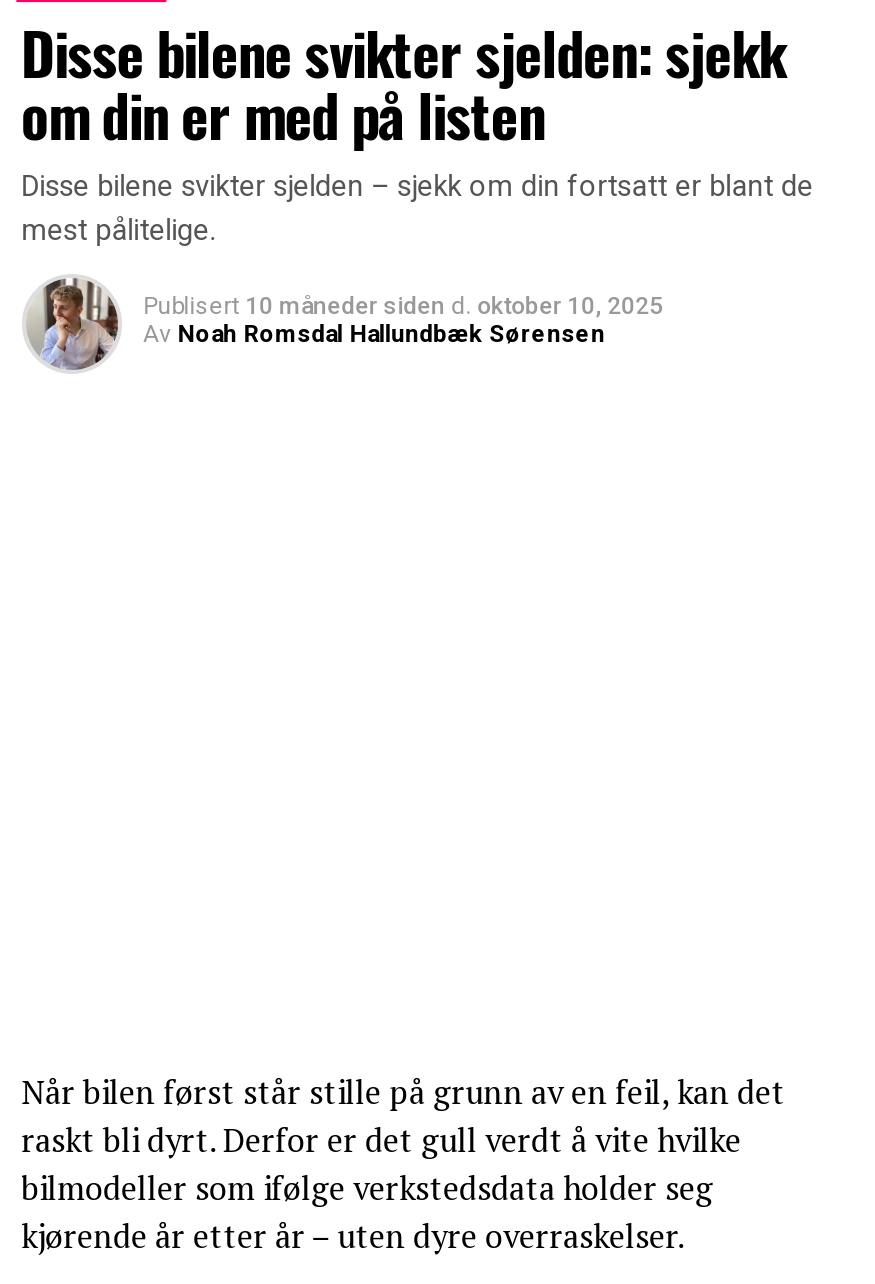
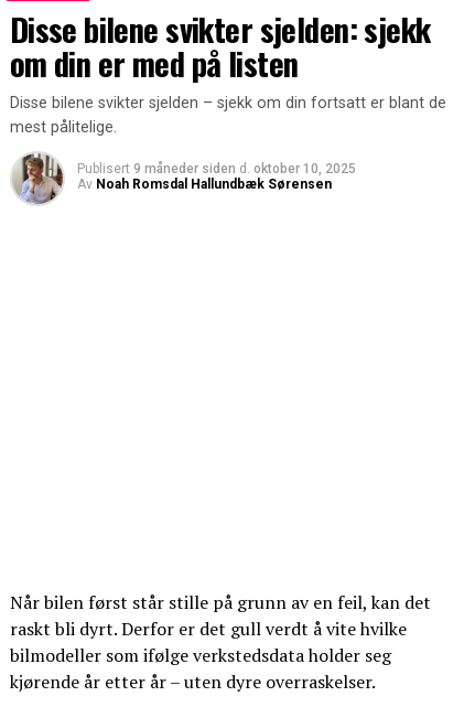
- Publisert 10 måneder siden d. oktober 10, 2025
+ Publisert 9 måneder siden d. oktober 10, 2025
